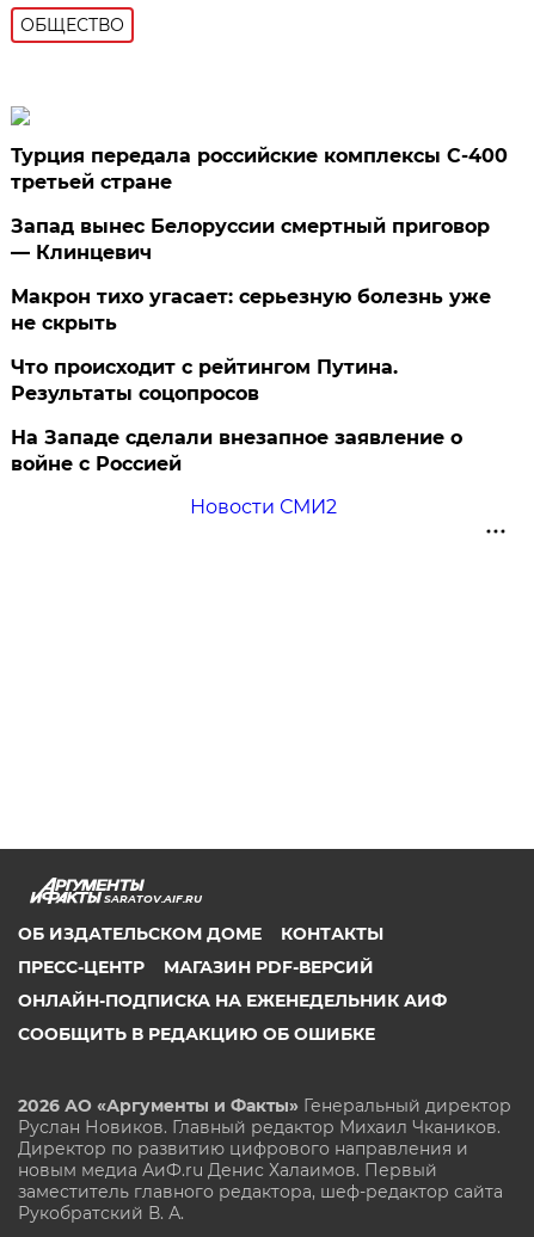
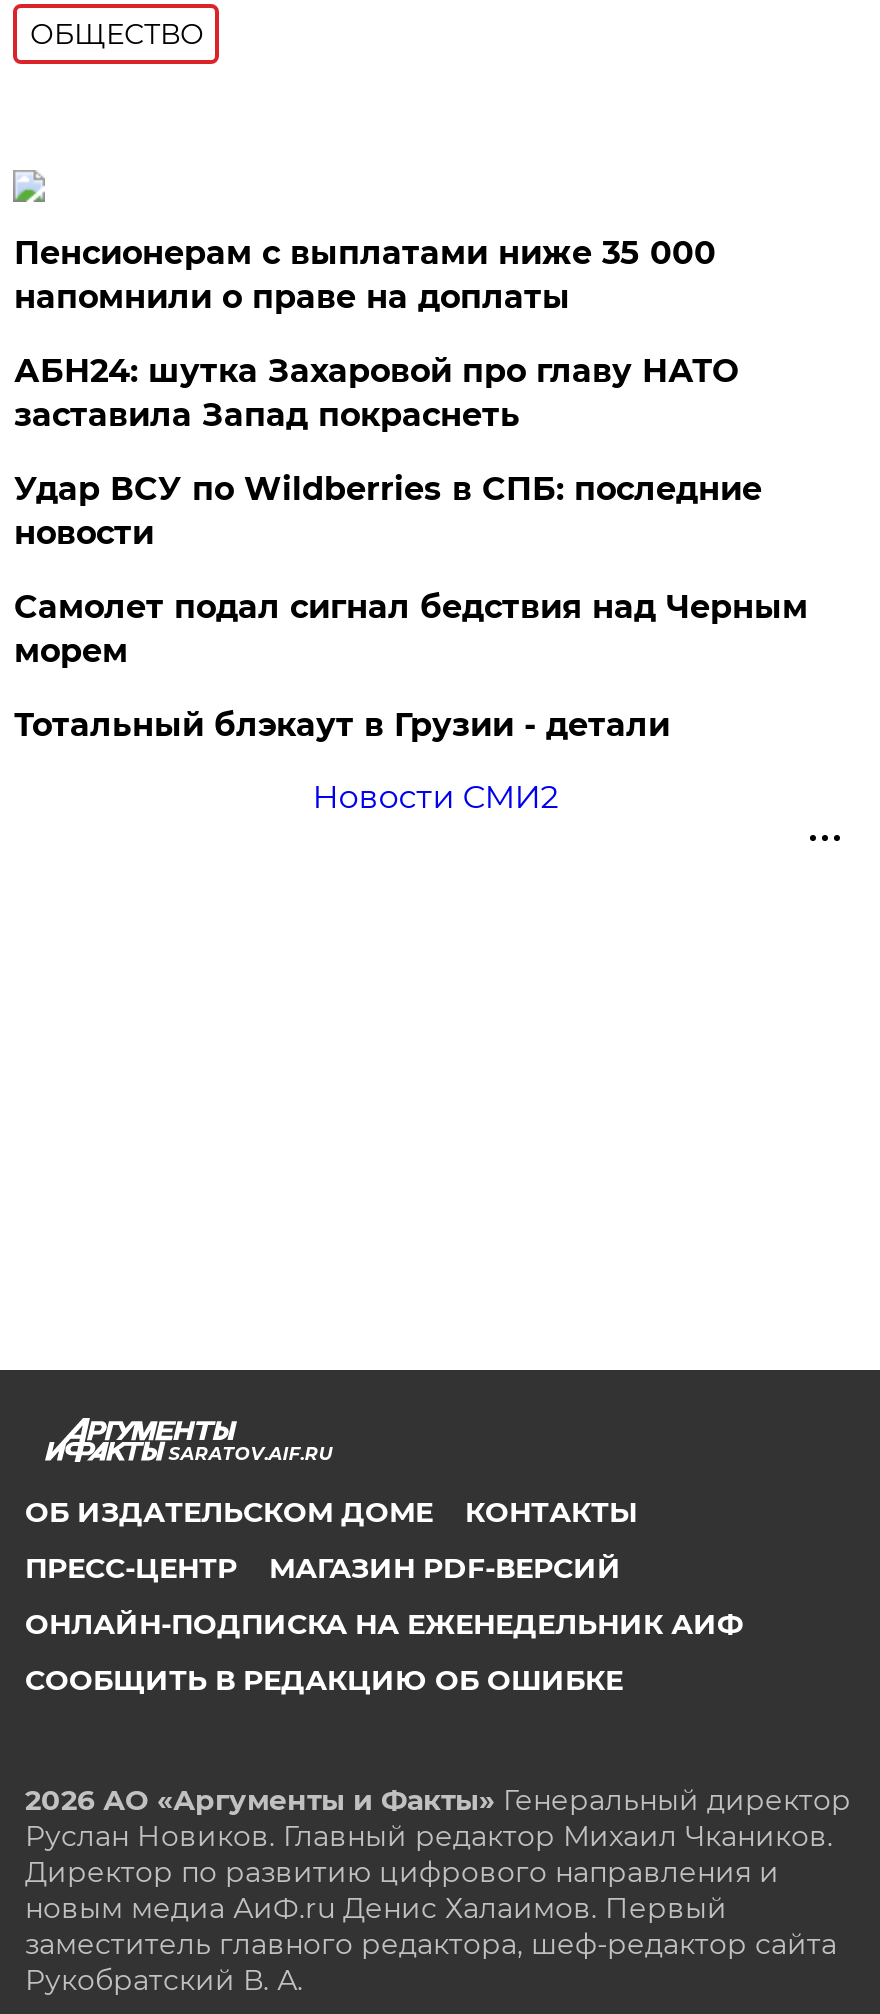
- Турция передала российские комплексы С-400
- третьей стране
+ Пенсионерам с выплатами ниже 35 000
+ напомнили о праве на доплаты

- Запад вынес Белоруссии смертный приговор
- — Клинцевич
+ АБН24: шутка Захаровой про главу НАТО
+ заставила Запад покраснеть

- Макрон тихо угасает: серьезную болезнь уже
- не скрыть
+ Удар ВСУ по Wildberries в СПБ: последние
+ новости

- Что происходит с рейтингом Путина.
- Результаты соцопросов
+ Самолет подал сигнал бедствия над Черным
+ морем

- На Западе сделали внезапное заявление о
- войне с Россией
+ Тотальный блэкаут в Грузии - детали
